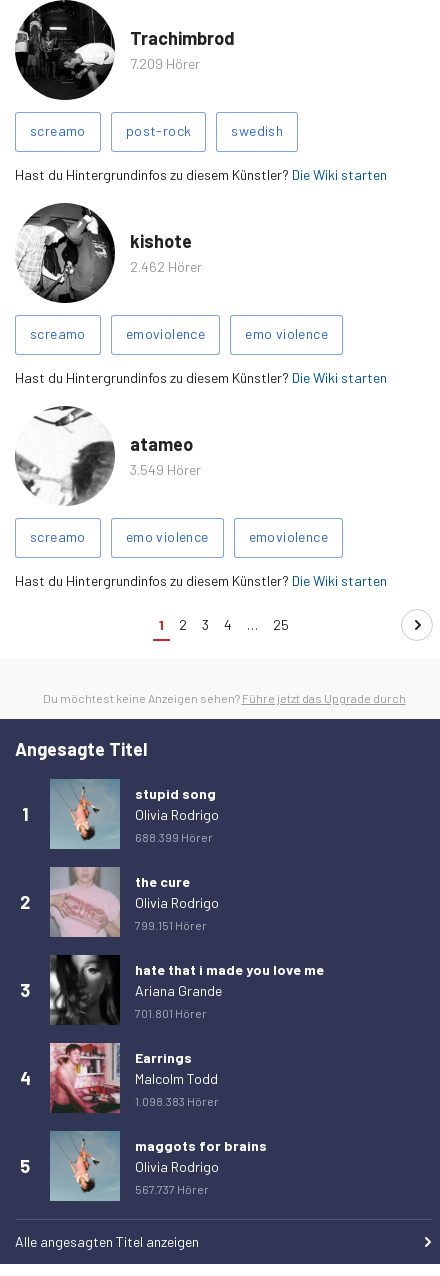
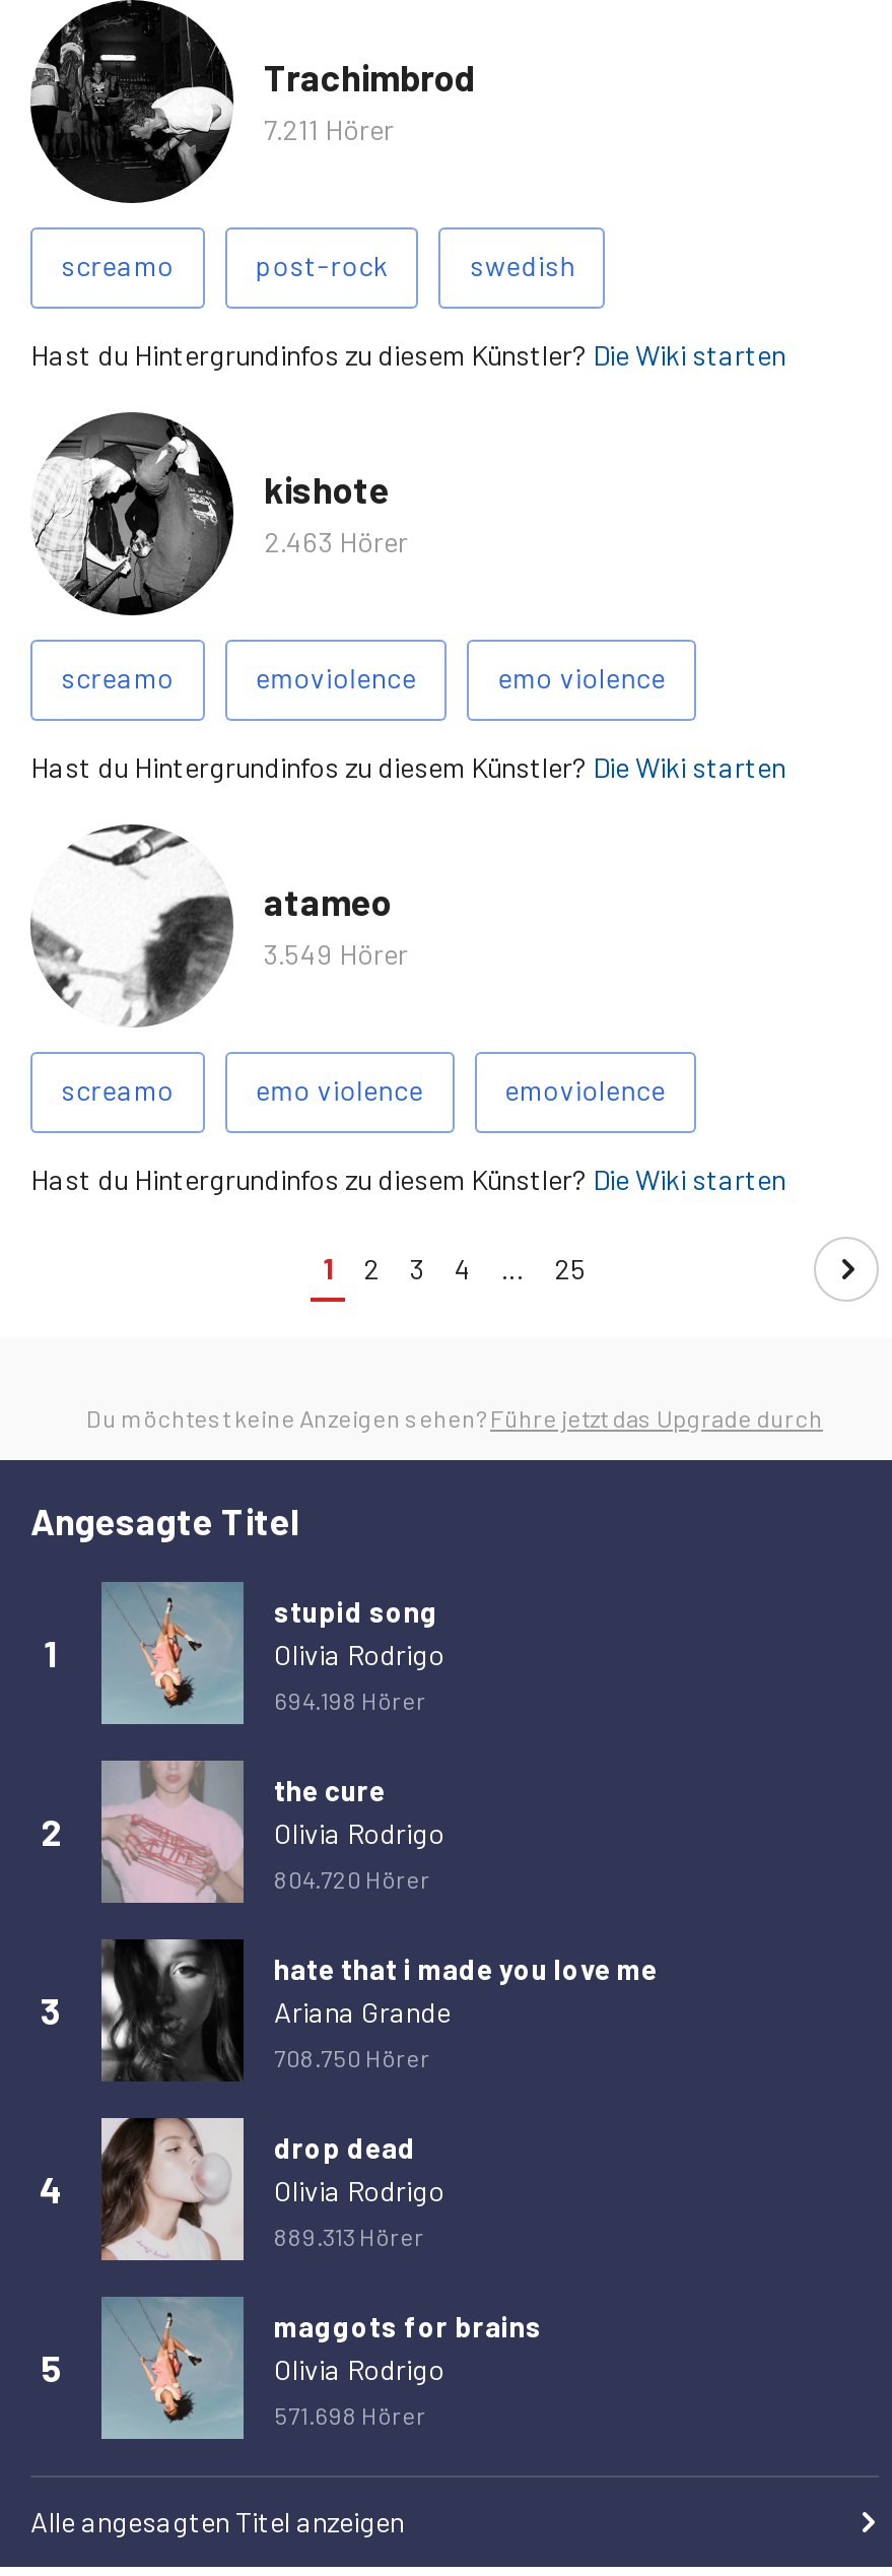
- 7.209 Hörer
+ 7.211 Hörer

- 2.462 Hörer
+ 2.463 Hörer

- 688.399 Hörer
+ 694.198 Hörer

- 799.151 Hörer
+ 804.720 Hörer

- 701.801 Hörer
+ 708.750 Hörer

- [image]
- Earrings
- Malcolm Todd
- 1.098.383 Hörer
+ [image]
+ drop dead
+ Olivia Rodrigo
+ 889.313 Hörer

- 567.737 Hörer
+ 571.698 Hörer
